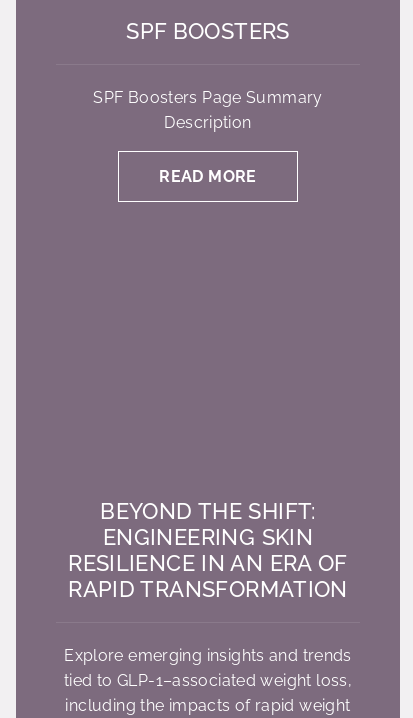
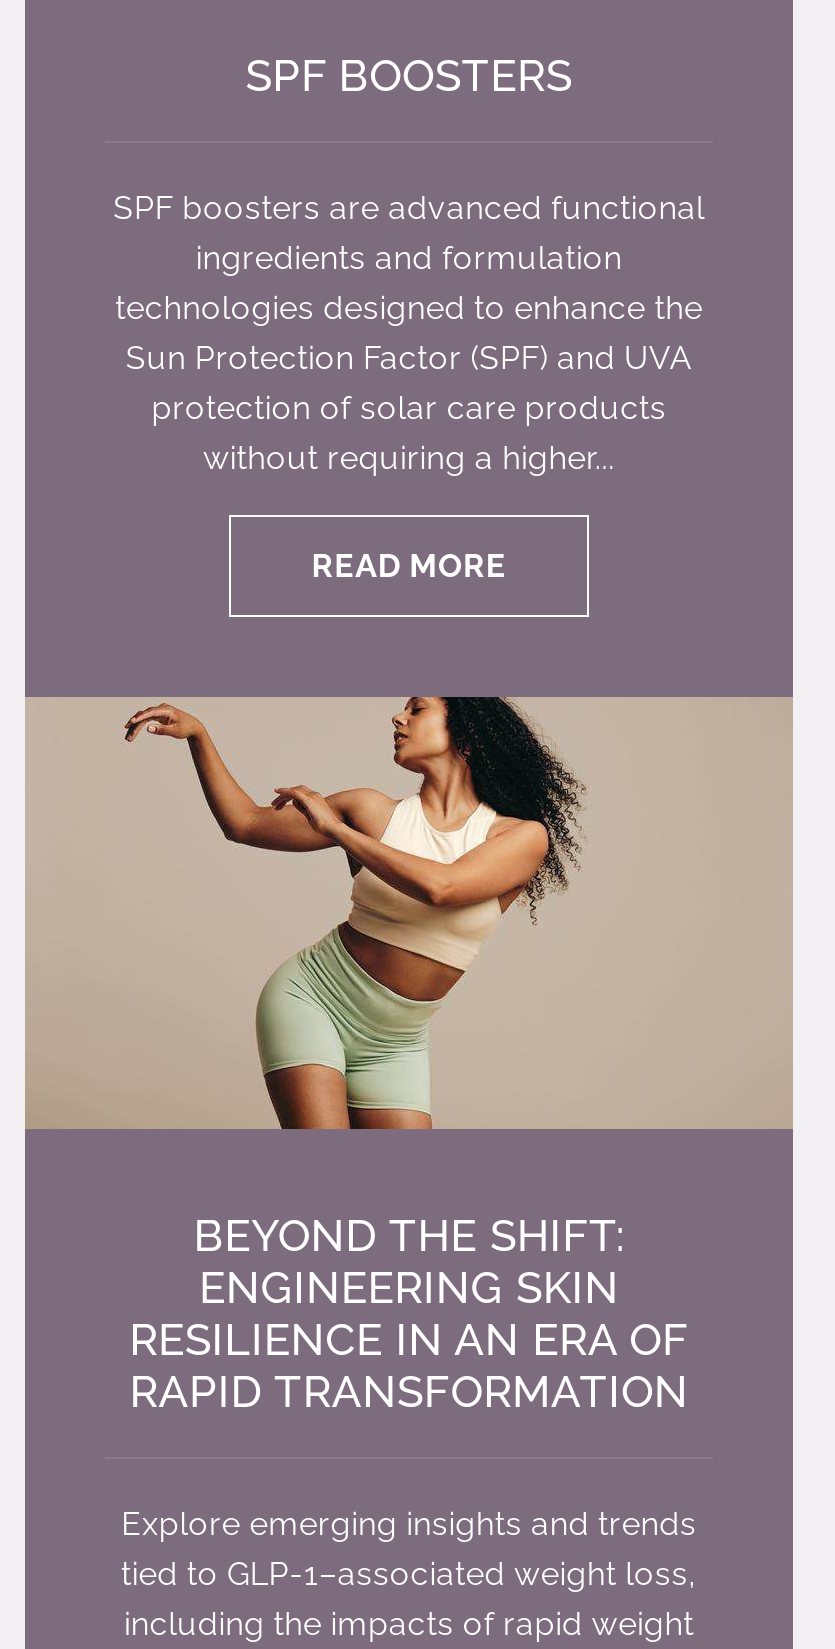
- SPF Boosters Page Summary
- Description
+ SPF boosters are advanced functional
+ ingredients and formulation
+ technologies designed to enhance the
+ Sun Protection Factor (SPF) and UVA
+ protection of solar care products
+ without requiring a higher...

+ [image]
